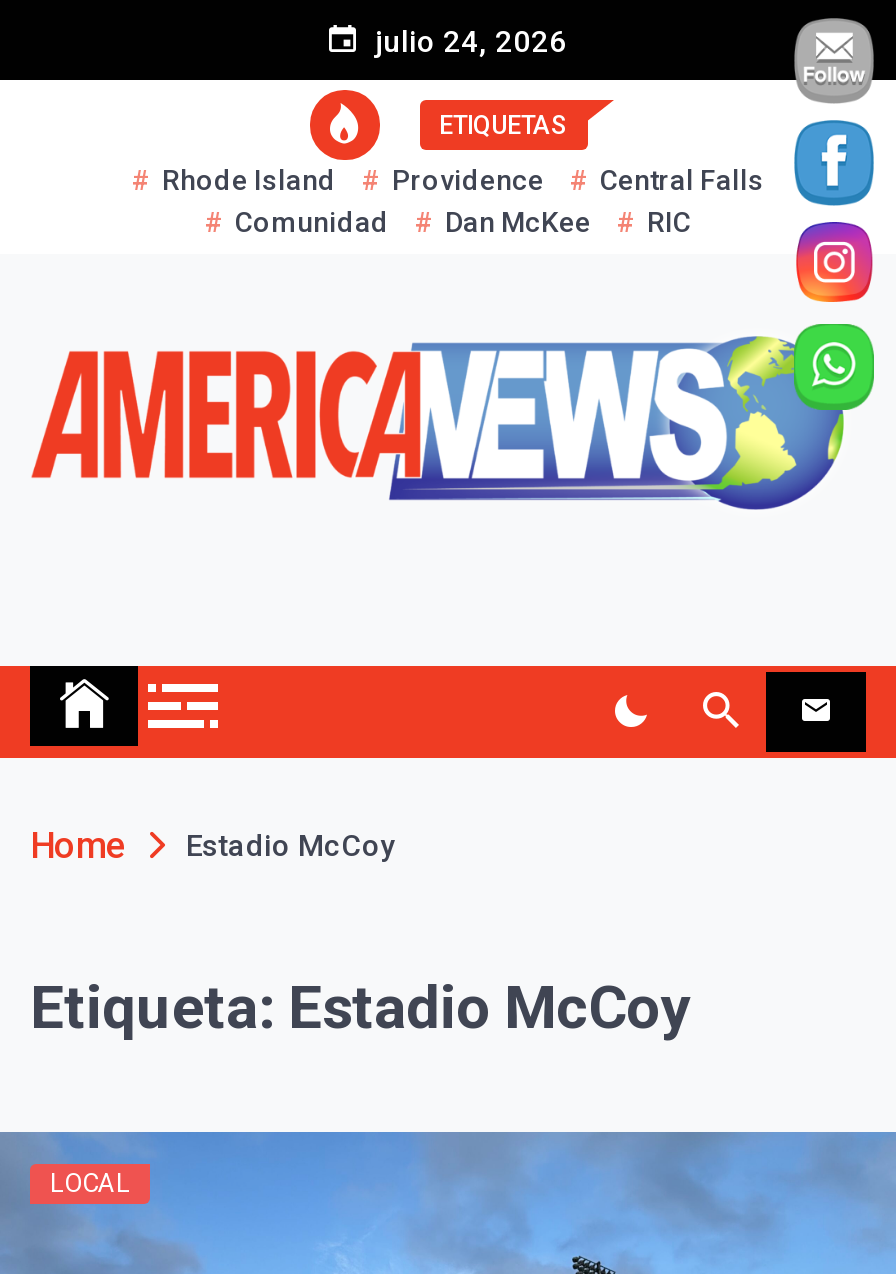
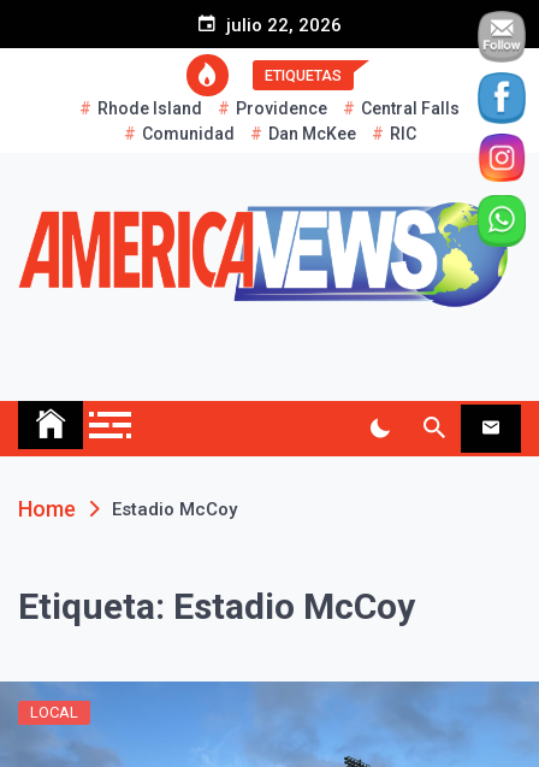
- julio 24, 2026
+ julio 22, 2026
